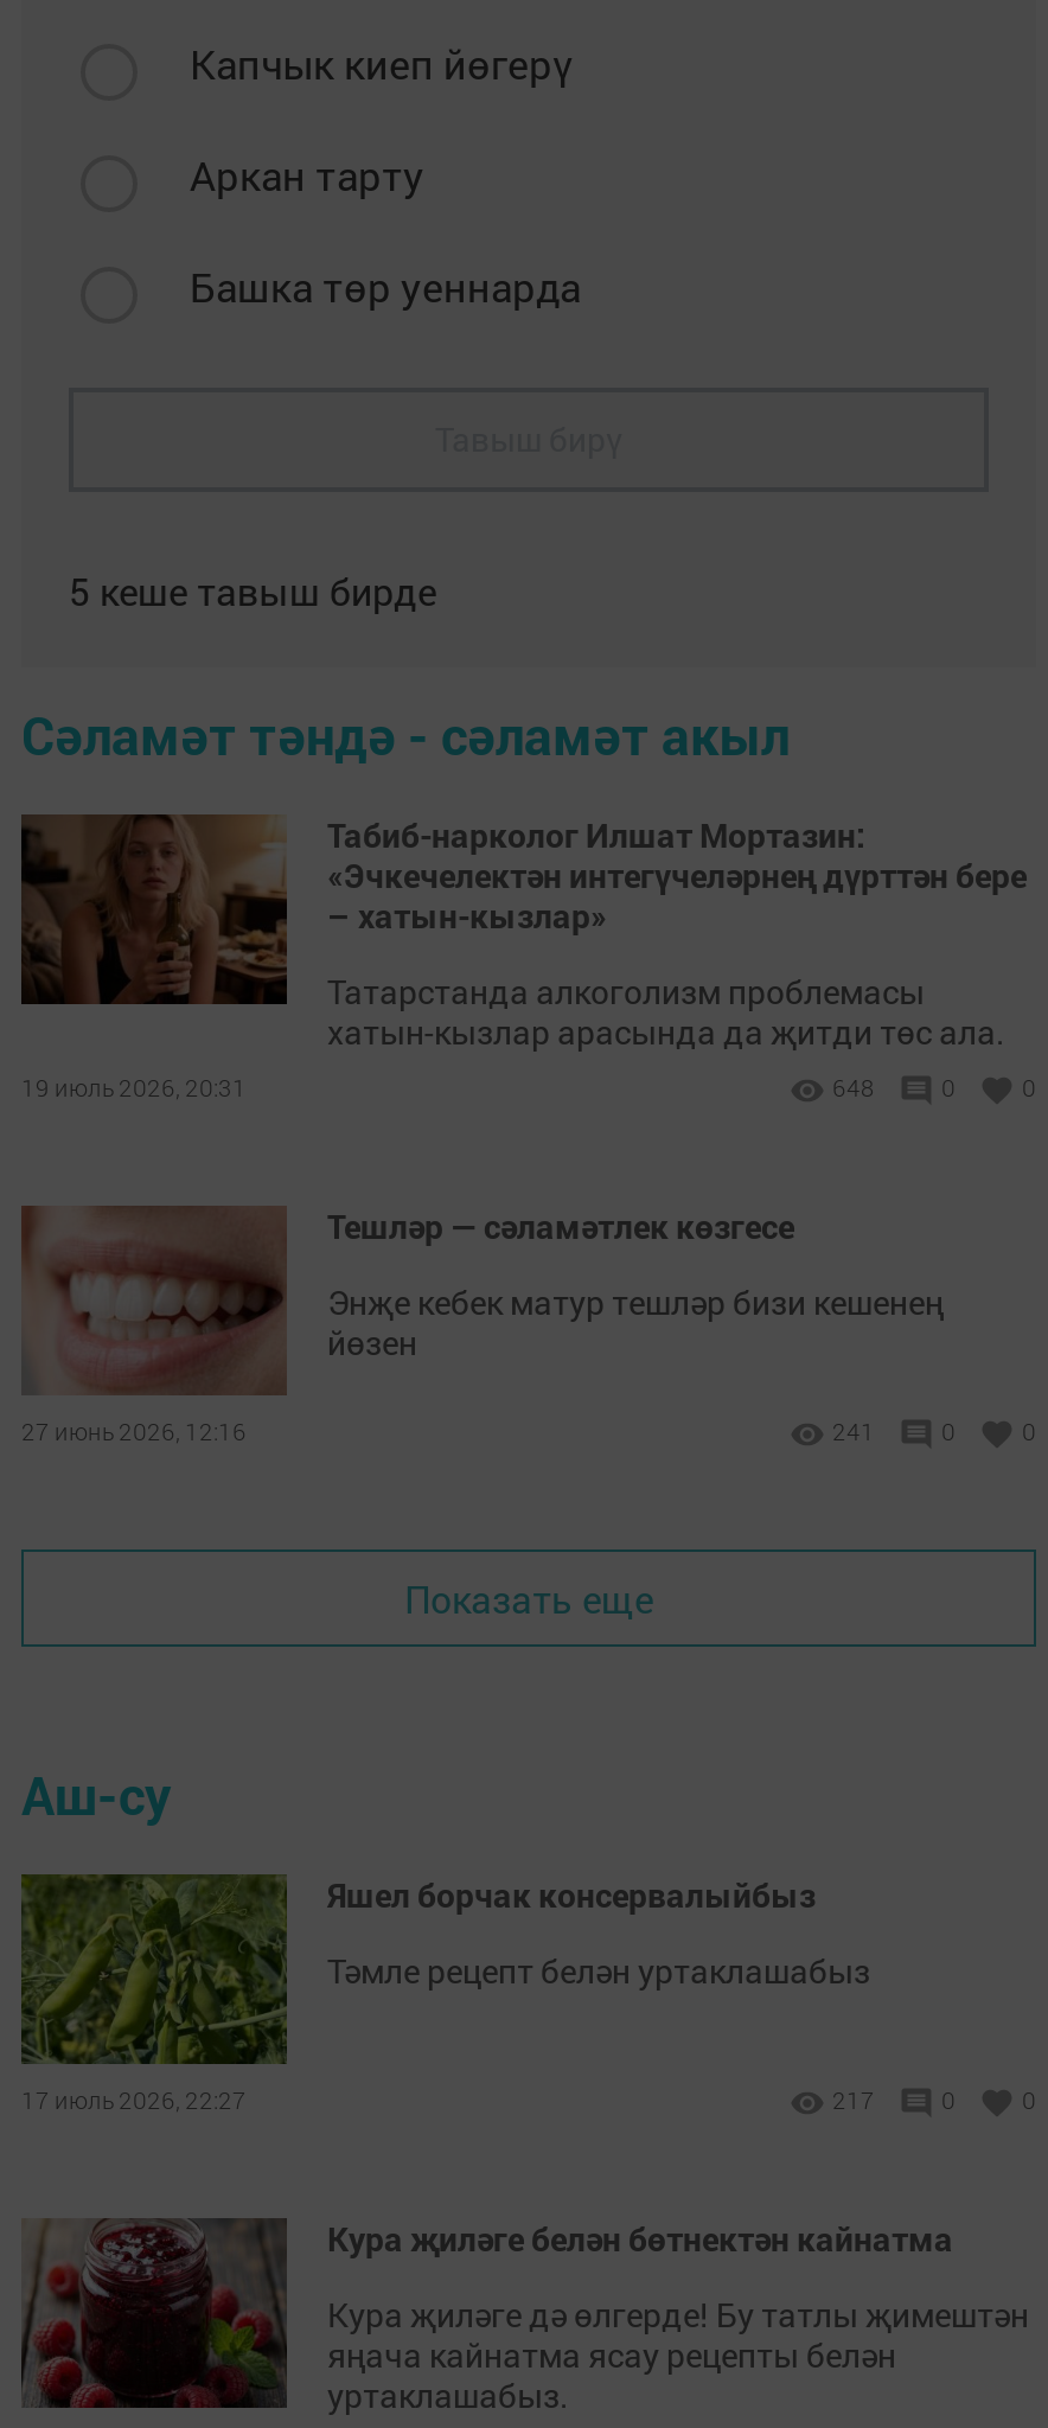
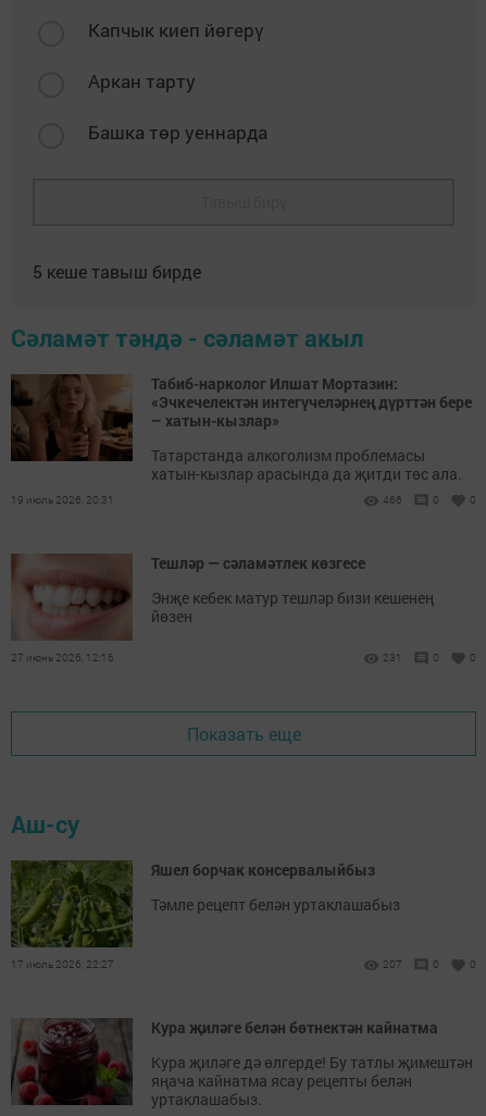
- 648
+ 466

- 241
+ 231

- 217
+ 207
